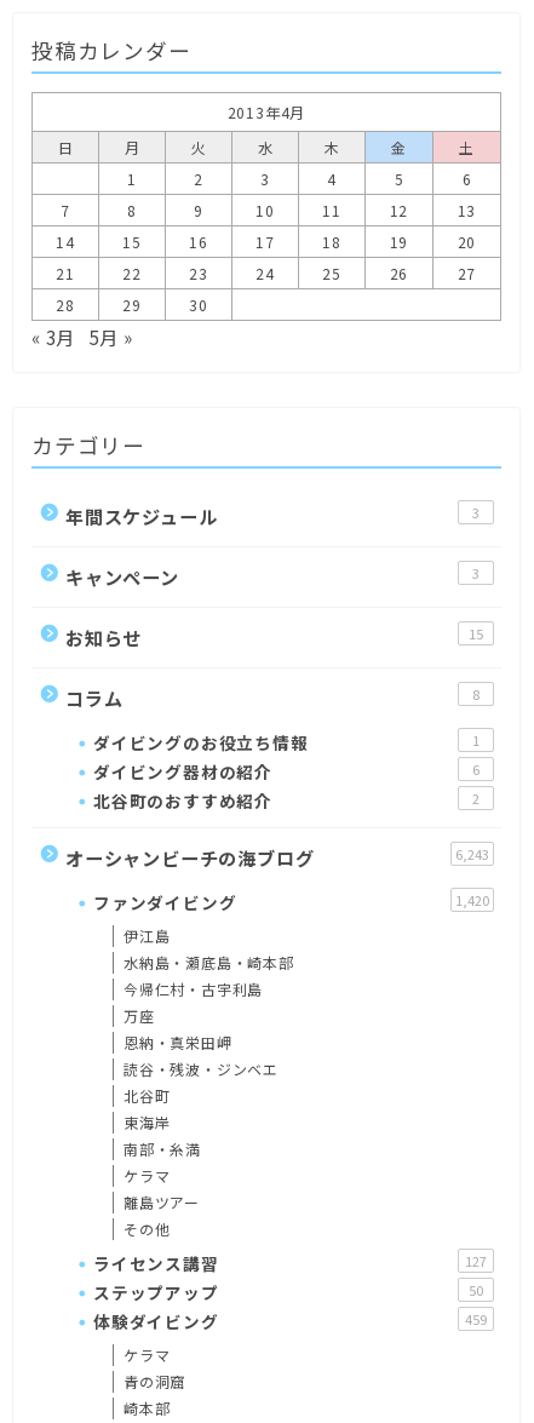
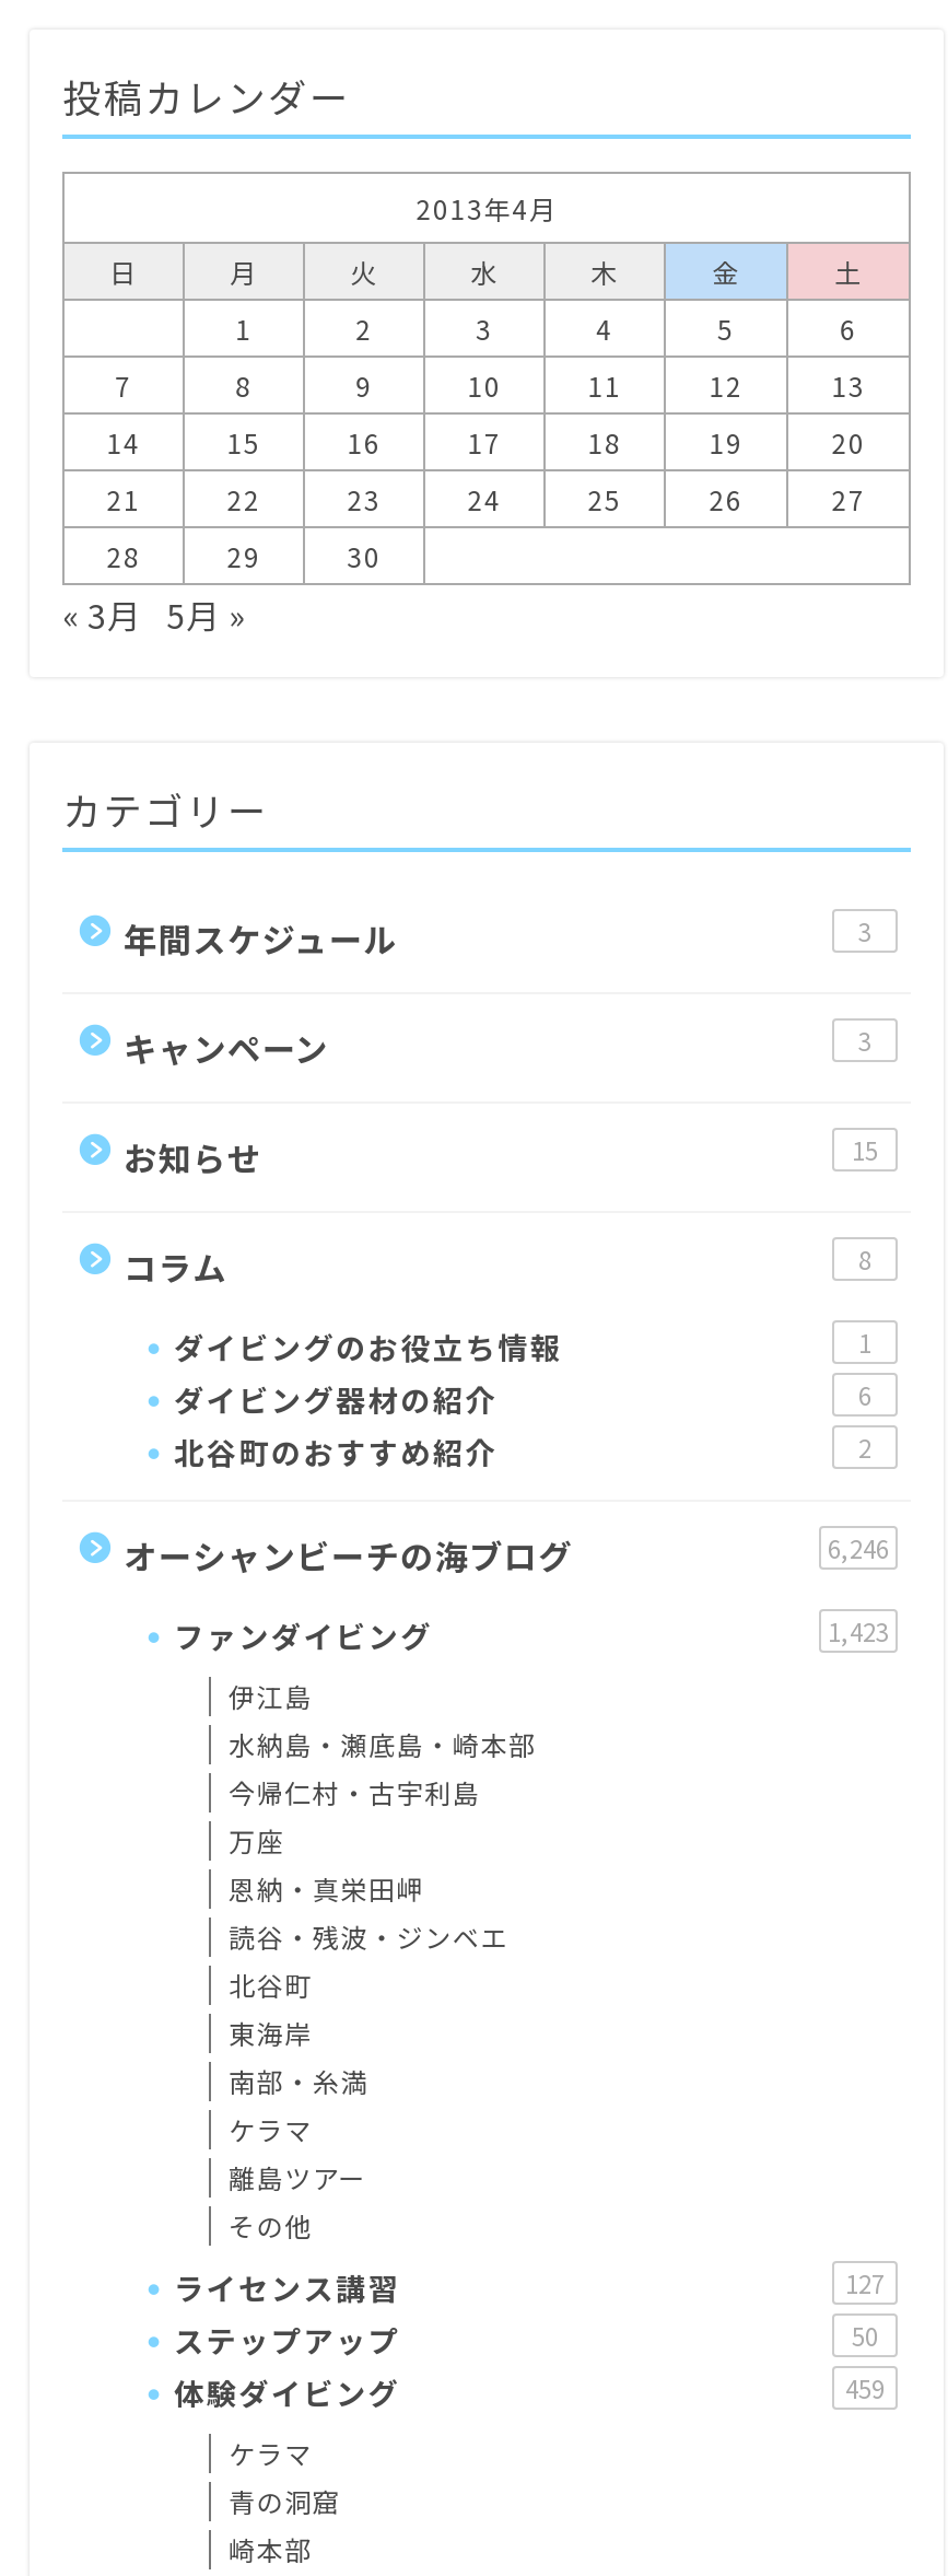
- 6,243
+ 6,246

- 1,420
+ 1,423
